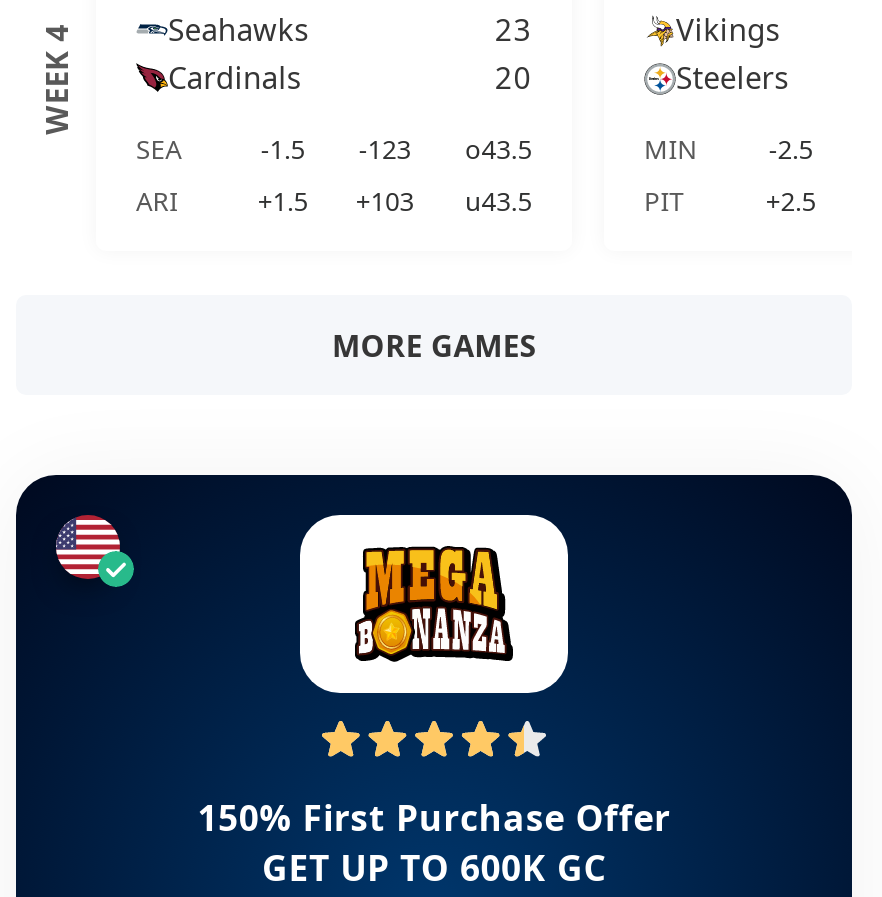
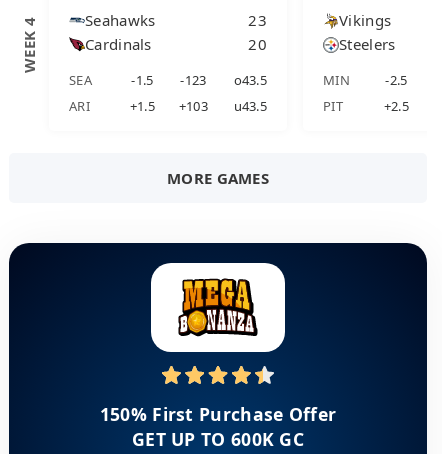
- [image]
